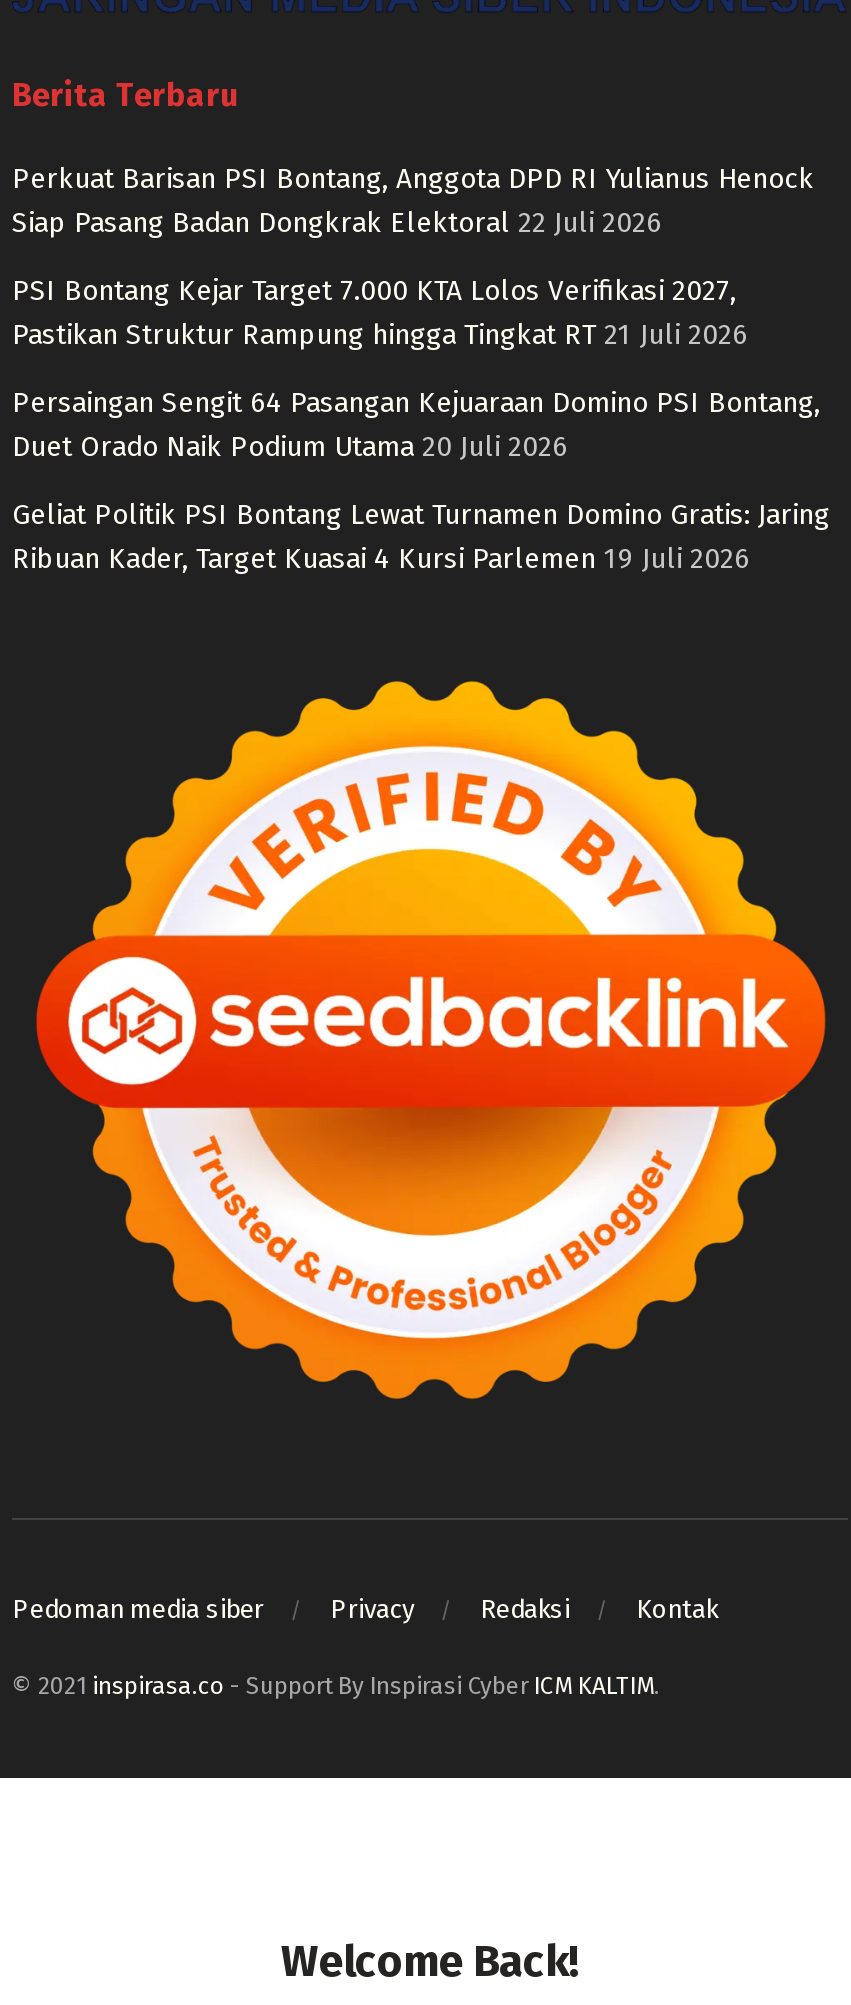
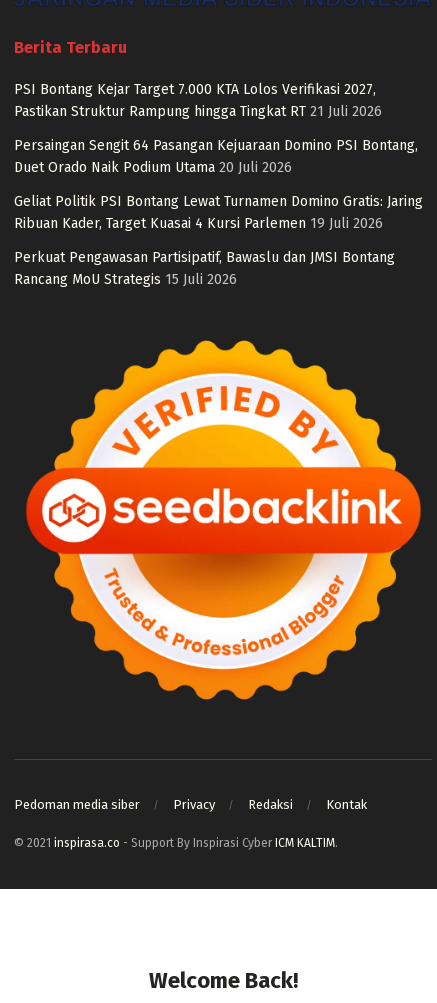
- Perkuat Barisan PSI Bontang, Anggota DPD RI Yulianus Henock
- Siap Pasang Badan Dongkrak Elektoral 22 Juli 2026

moved up: PSI Bontang Kejar Target 7.000 KTA Lolos Verifikasi 2027, | Pastikan Struktur Rampung hingga Tingkat RT 21 Juli 2026 | Persaingan Sengit 64 Pasangan Kejuaraan Domino PSI Bontang, | Duet Orado Naik Podium Utama 20 Juli 2026 | Geliat Politik PSI Bontang Lewat Turnamen Domino Gratis: Jaring | Ribuan Kader, Target Kuasai 4 Kursi Parlemen 19 Juli 2026

+ Perkuat Pengawasan Partisipatif, Bawaslu dan JMSI Bontang
+ Rancang MoU Strategis 15 Juli 2026
